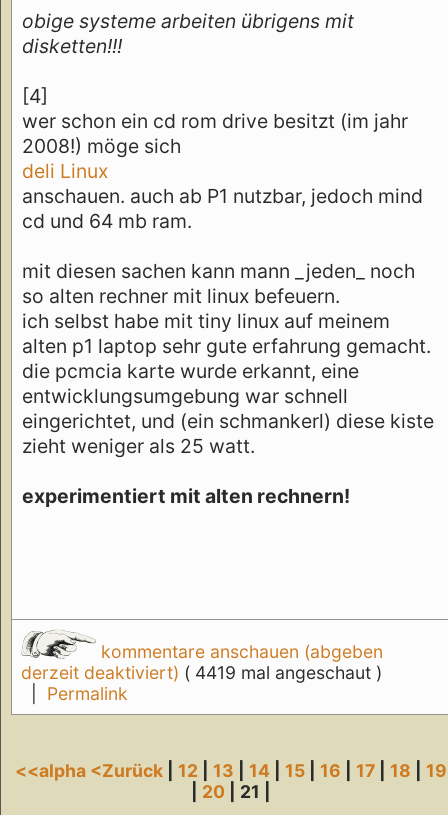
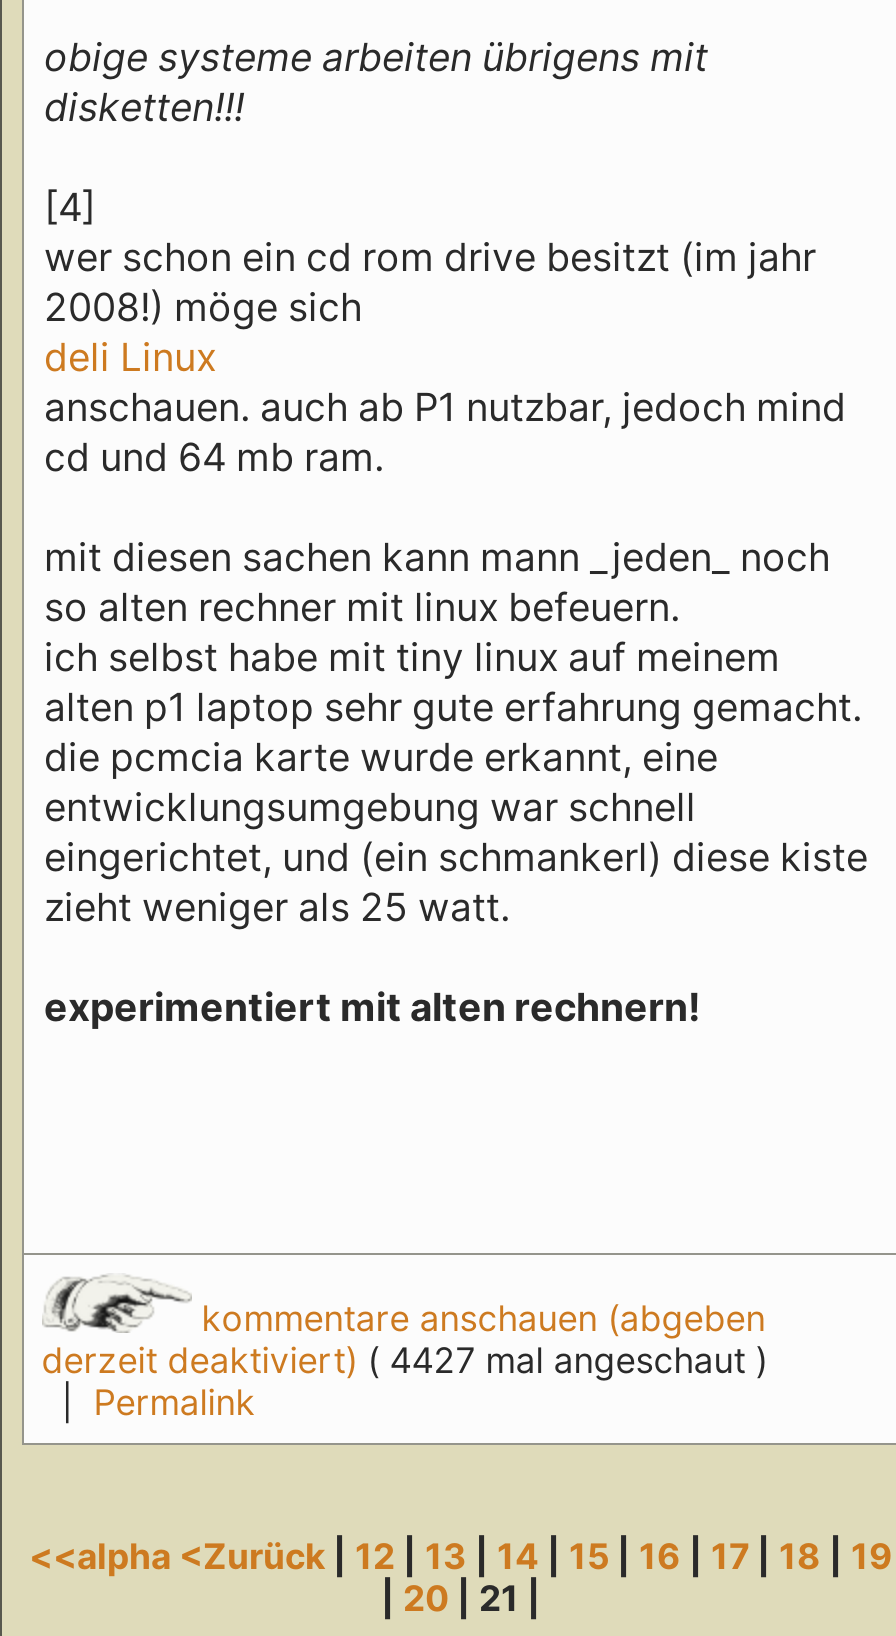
- derzeit deaktiviert) ( 4419 mal angeschaut )
+ derzeit deaktiviert) ( 4427 mal angeschaut )
